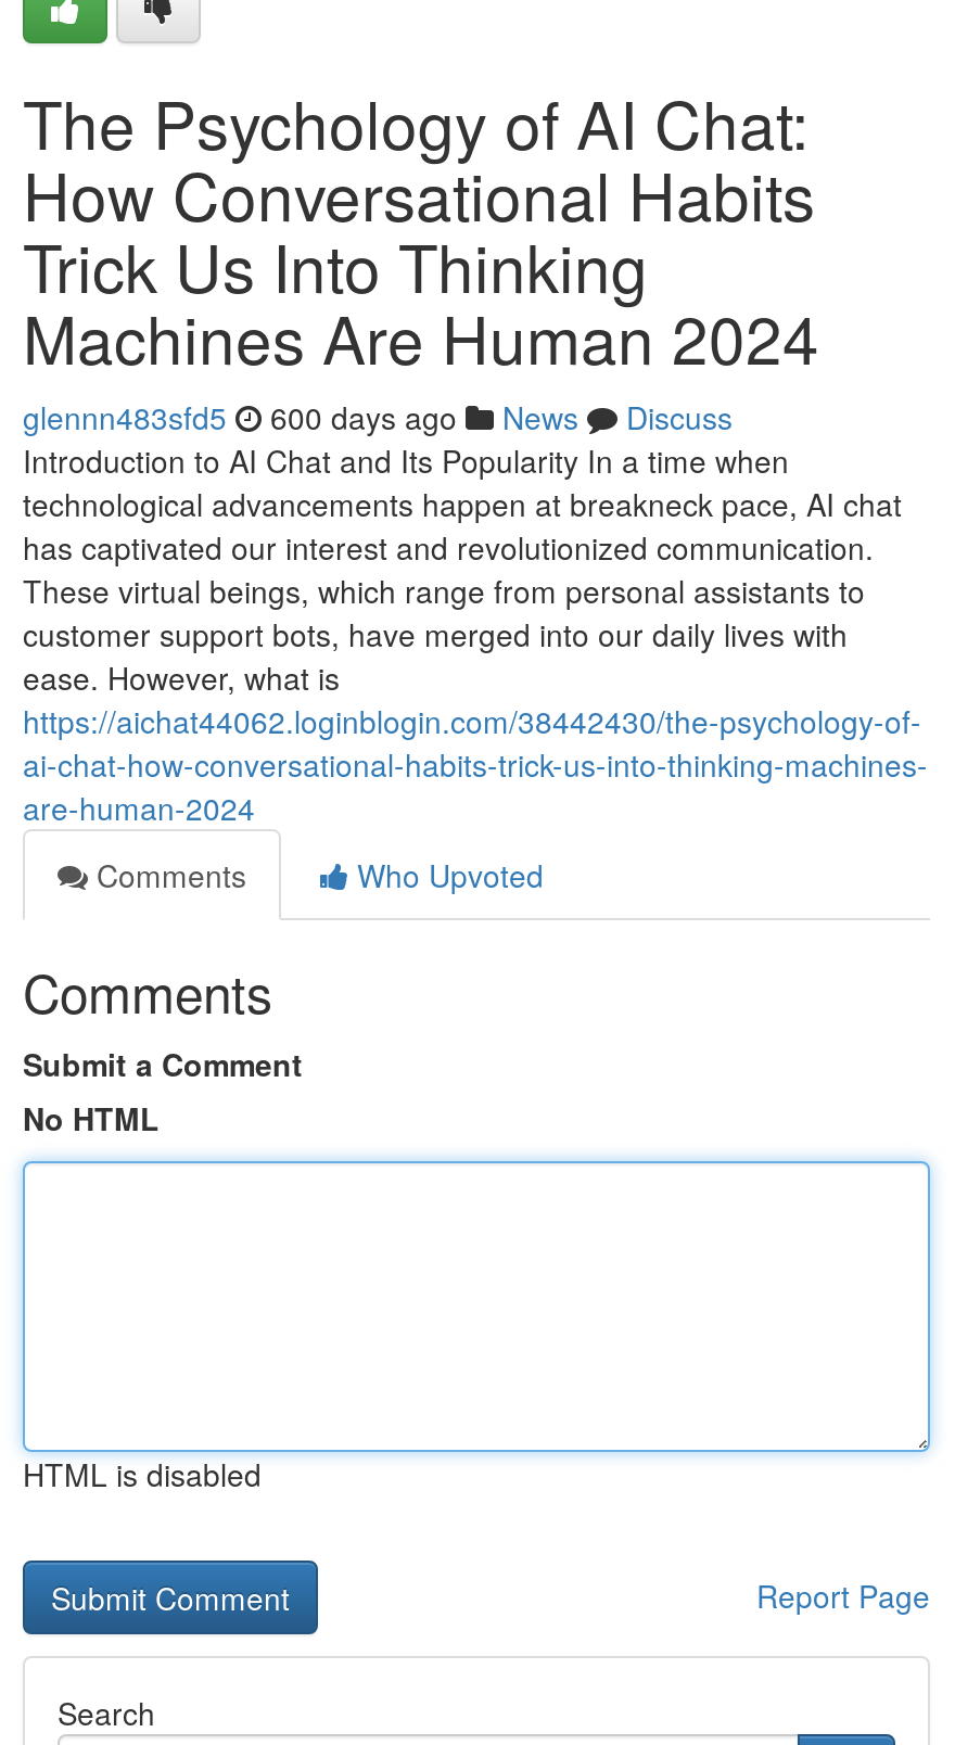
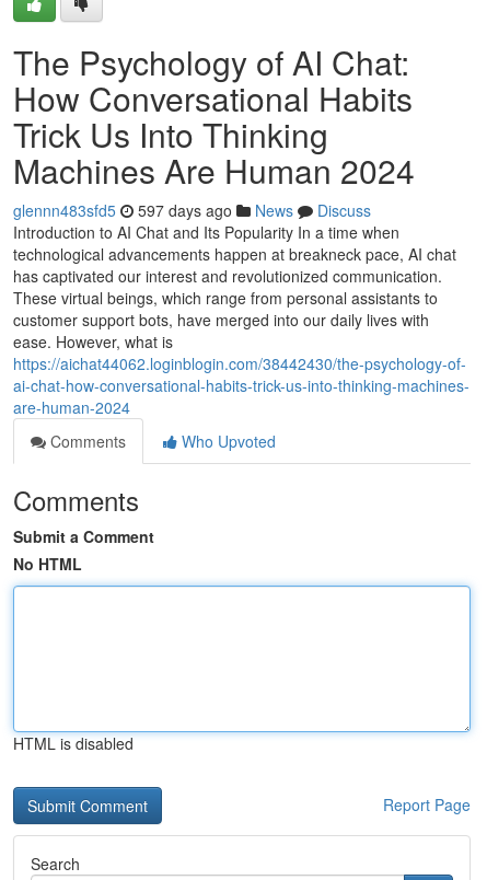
- glennn483sfd5 600 days ago News Discuss
+ glennn483sfd5 597 days ago News Discuss
